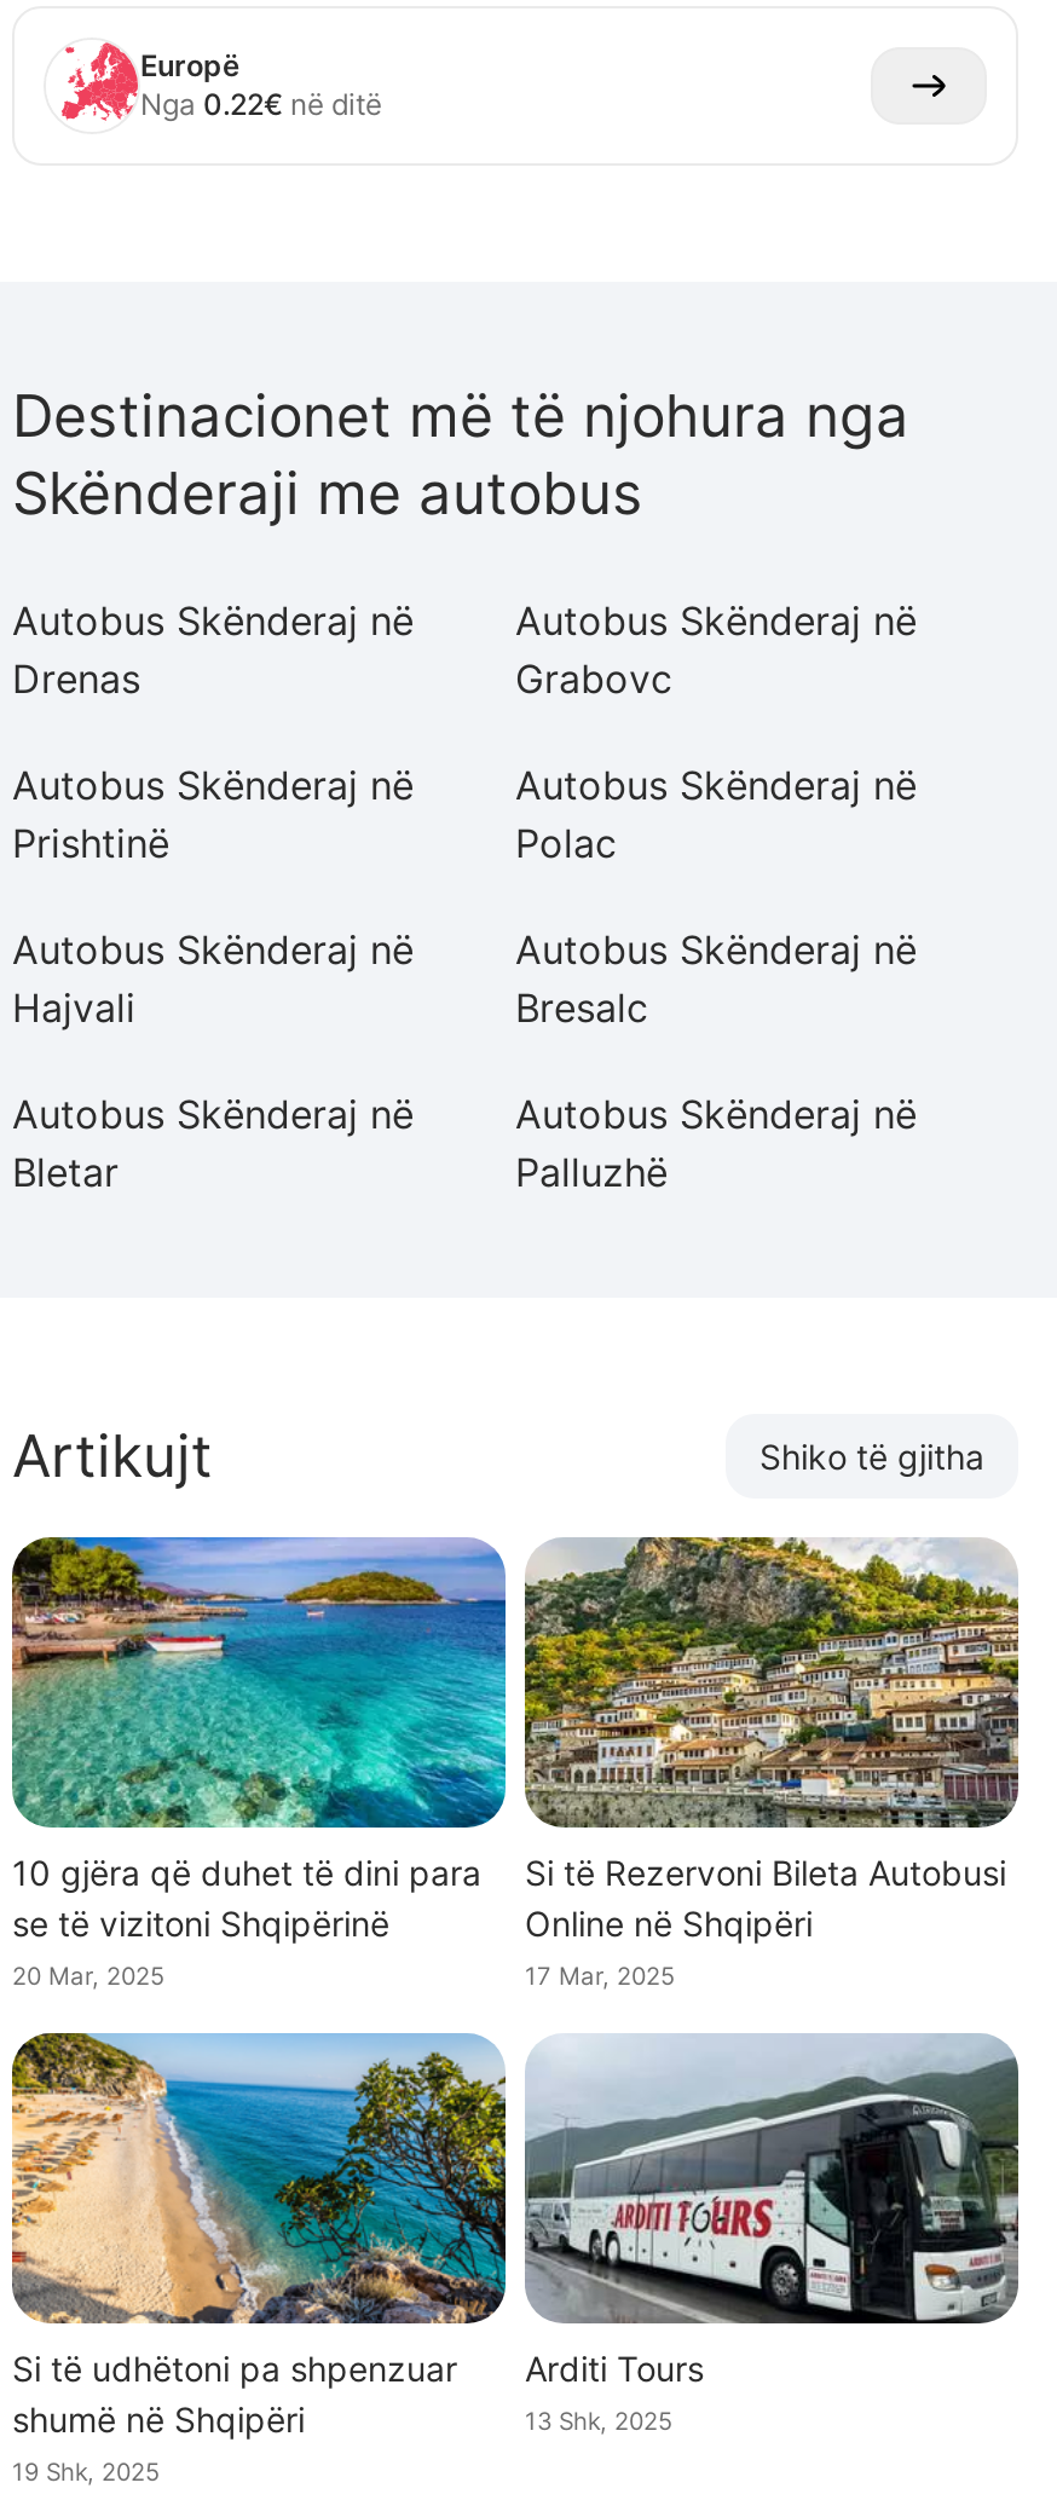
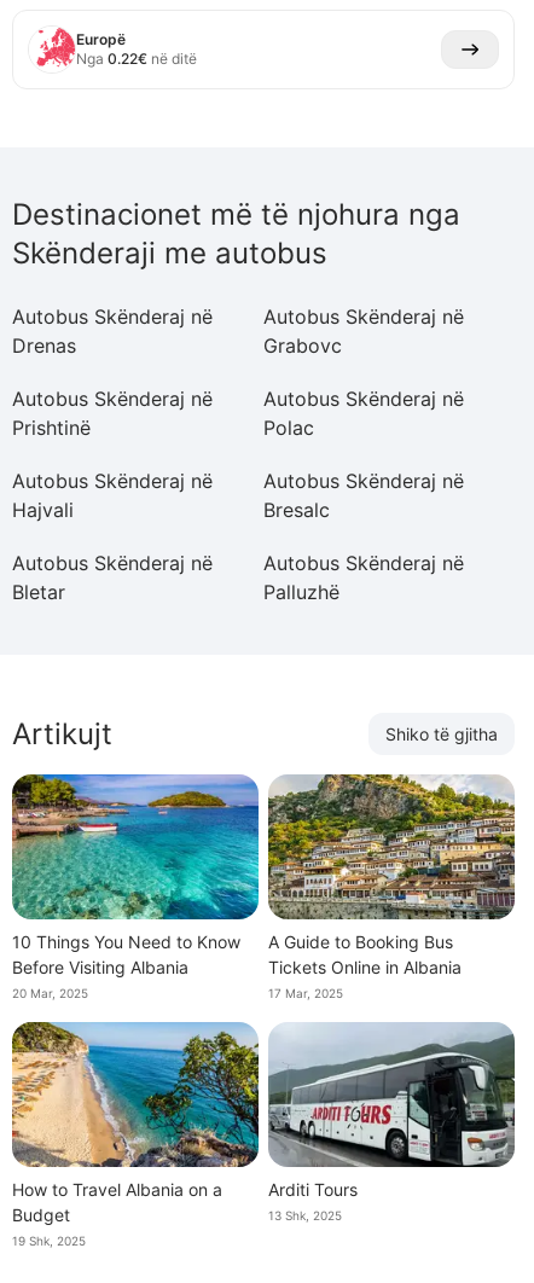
- 10 gjëra që duhet të dini para
- se të vizitoni Shqipërinë
+ 10 Things You Need to Know
+ Before Visiting Albania

- Si të Rezervoni Bileta Autobusi
- Online në Shqipëri
+ A Guide to Booking Bus
+ Tickets Online in Albania

- Si të udhëtoni pa shpenzuar
- shumë në Shqipëri
+ How to Travel Albania on a
+ Budget
